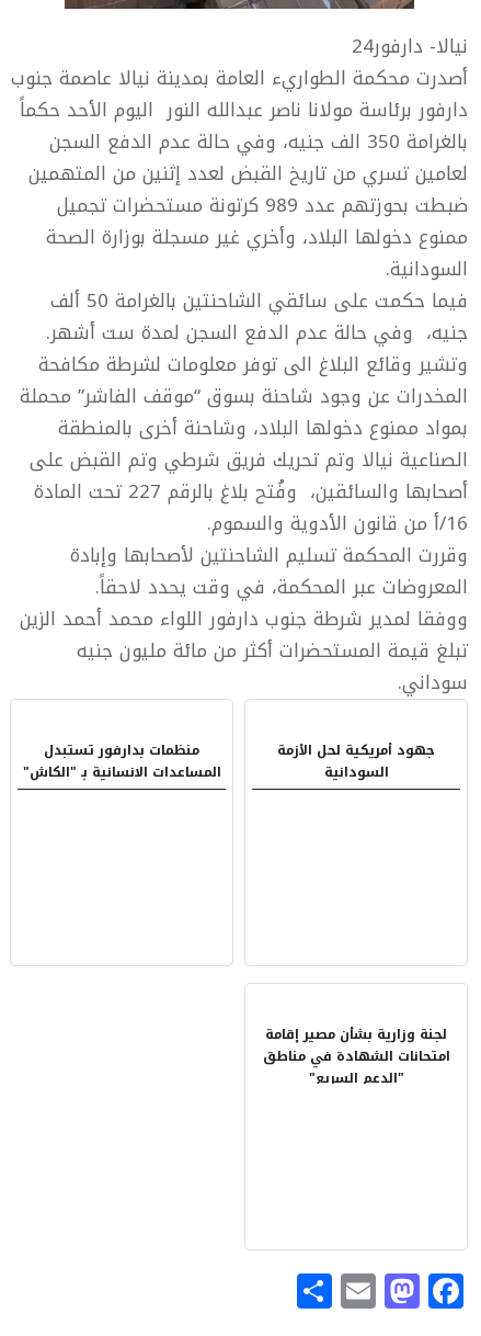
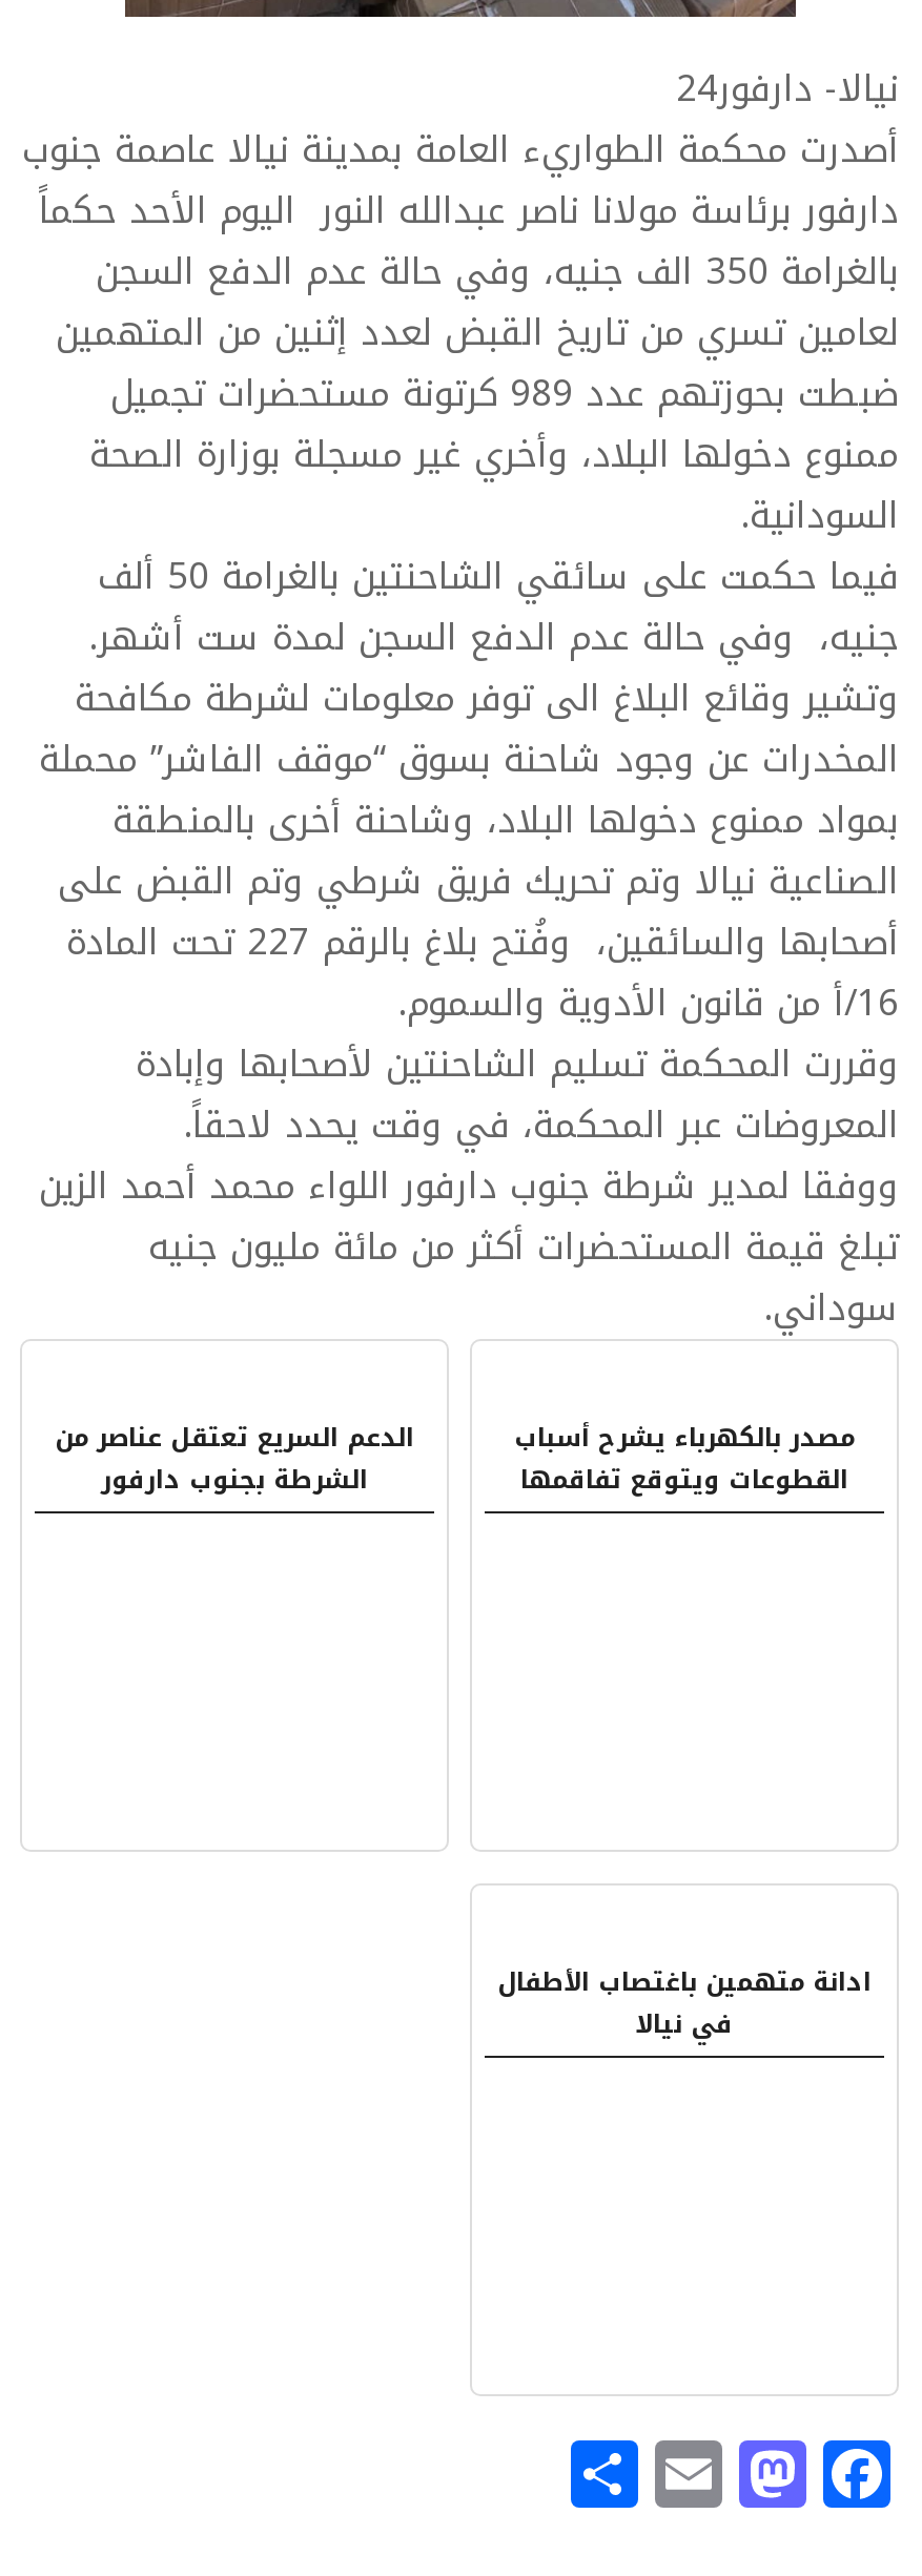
- منظمات بدارفور تستبدل
- المساعدات الانسانية بـ "الكاش"
+ الدعم السريع تعتقل عناصر من
+ الشرطة بجنوب دارفور

- جهود أمريكية لحل الأزمة
- السودانية
+ مصدر بالكهرباء يشرح أسباب
+ القطوعات ويتوقع تفاقمها

- لجنة وزارية بشأن مصير إقامة
- امتحانات الشهادة في مناطق
- "الدعم السريع"
+ ادانة متهمين باغتصاب الأطفال
+ في نيالا
